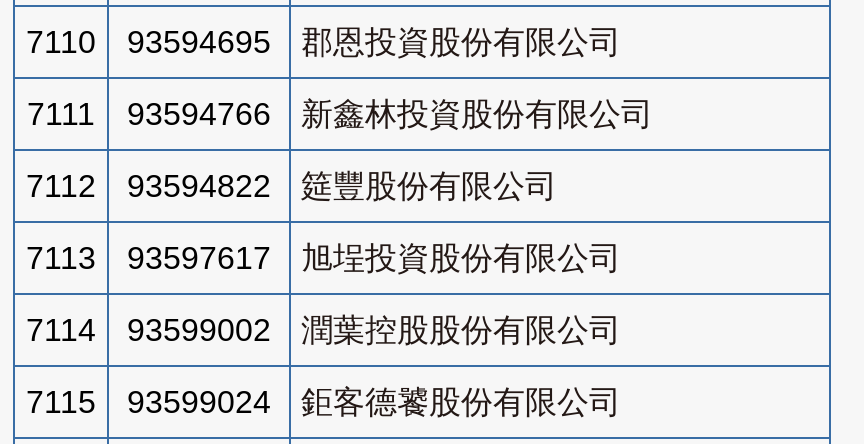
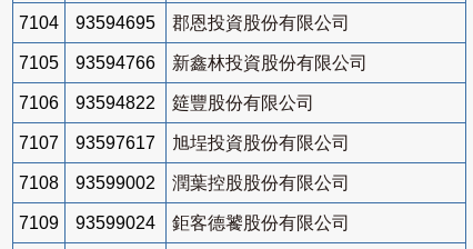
- 7110 93594695 郡恩投資股份有限公司
+ 7104 93594695 郡恩投資股份有限公司

- 7111 93594766 新鑫林投資股份有限公司
+ 7105 93594766 新鑫林投資股份有限公司

- 7112 93594822 筵豐股份有限公司
+ 7106 93594822 筵豐股份有限公司

- 7113 93597617 旭埕投資股份有限公司
+ 7107 93597617 旭埕投資股份有限公司

- 7114 93599002 潤葉控股股份有限公司
+ 7108 93599002 潤葉控股股份有限公司

- 7115 93599024 鉅客德饕股份有限公司
+ 7109 93599024 鉅客德饕股份有限公司
